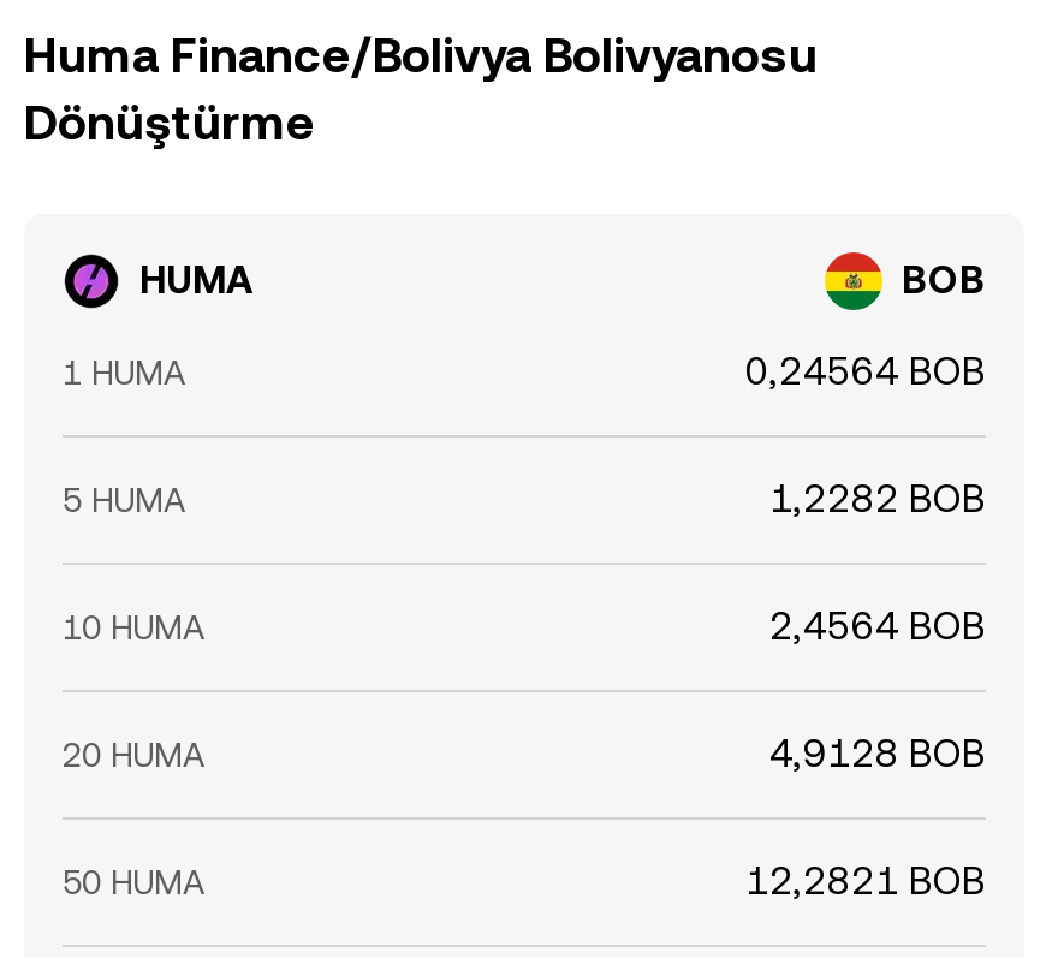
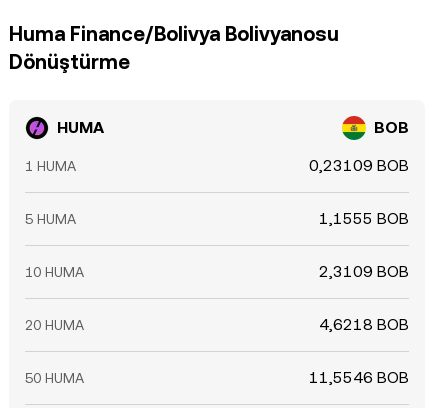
- 0,24564 BOB
+ 0,23109 BOB

- 1,2282 BOB
+ 1,1555 BOB

- 2,4564 BOB
+ 2,3109 BOB

- 4,9128 BOB
+ 4,6218 BOB

- 12,2821 BOB
+ 11,5546 BOB
